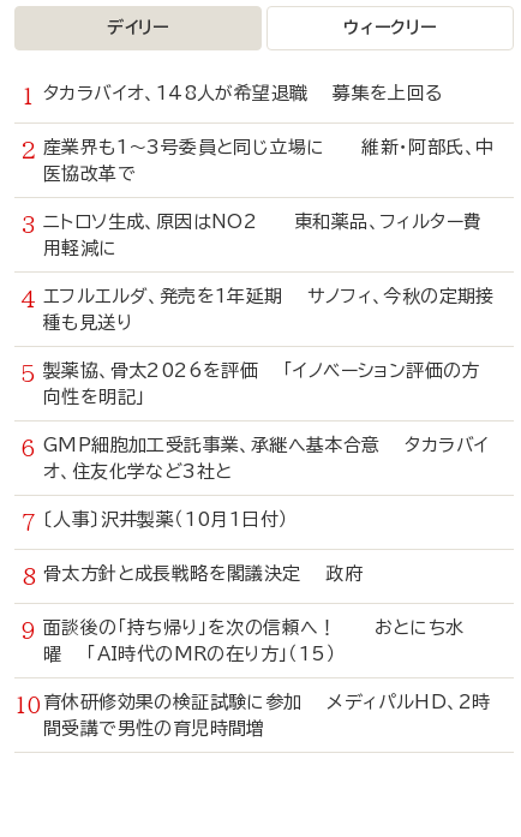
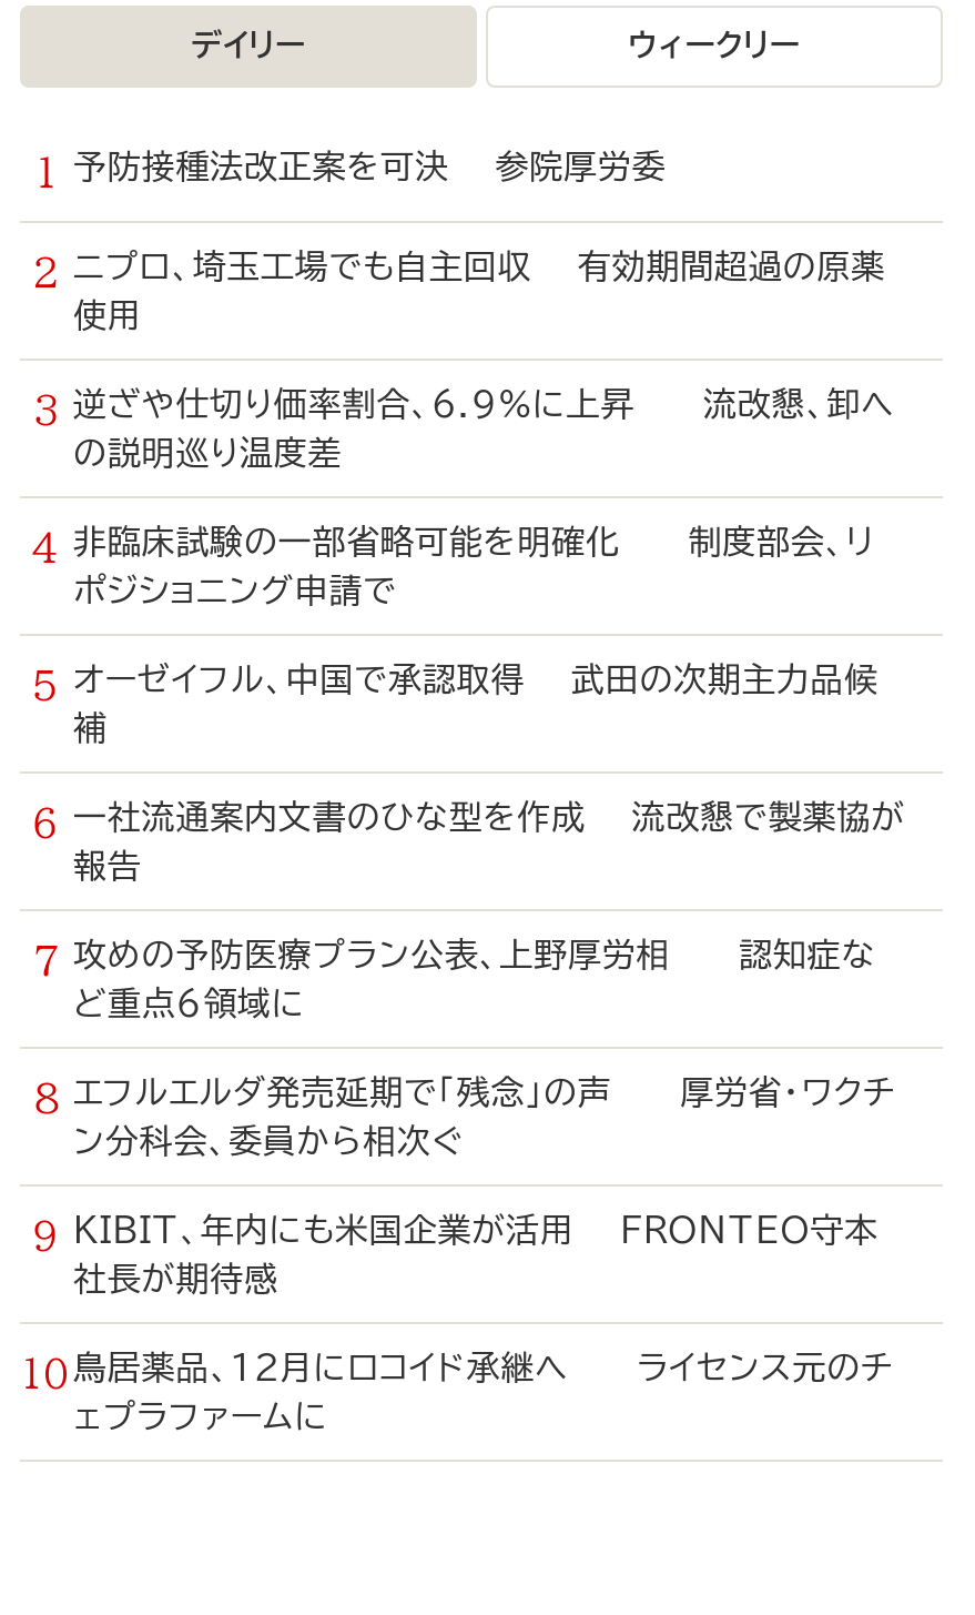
- タカラバイオ、148人が希望退職 募集を上回る
- 産業界も1～3号委員と同じ立場に 維新・阿部氏、中
- 医協改革で
- ニトロソ生成、原因はNO2 東和薬品、フィルター費
- 用軽減に
- エフルエルダ、発売を1年延期 サノフィ、今秋の定期接
- 種も見送り
- 製薬協、骨太2026を評価 「イノベーション評価の方
- 向性を明記」
- GMP細胞加工受託事業、承継へ基本合意 タカラバイ
- オ、住友化学など3社と
- 〔人事〕沢井製薬（10月1日付）
- 骨太方針と成長戦略を閣議決定 政府
- 面談後の「持ち帰り」を次の信頼へ！ おとにち水
- 曜 「AI時代のMRの在り方」（15）
- 育休研修効果の検証試験に参加 メディパルHD、2時
- 間受講で男性の育児時間増
+ 予防接種法改正案を可決 参院厚労委
+ ニプロ、埼玉工場でも自主回収 有効期間超過の原薬
+ 使用
+ 逆ざや仕切り価率割合、6.9％に上昇 流改懇、卸へ
+ の説明巡り温度差
+ 非臨床試験の一部省略可能を明確化 制度部会、リ
+ ポジショニング申請で
+ オーゼイフル、中国で承認取得 武田の次期主力品候
+ 補
+ 一社流通案内文書のひな型を作成 流改懇で製薬協が
+ 報告
+ 攻めの予防医療プラン公表、上野厚労相 認知症な
+ ど重点6領域に
+ エフルエルダ発売延期で「残念」の声 厚労省・ワクチ
+ ン分科会、委員から相次ぐ
+ KIBIT、年内にも米国企業が活用 FRONTEO守本
+ 社長が期待感
+ 鳥居薬品、12月にロコイド承継へ ライセンス元のチ
+ ェプラファームに
